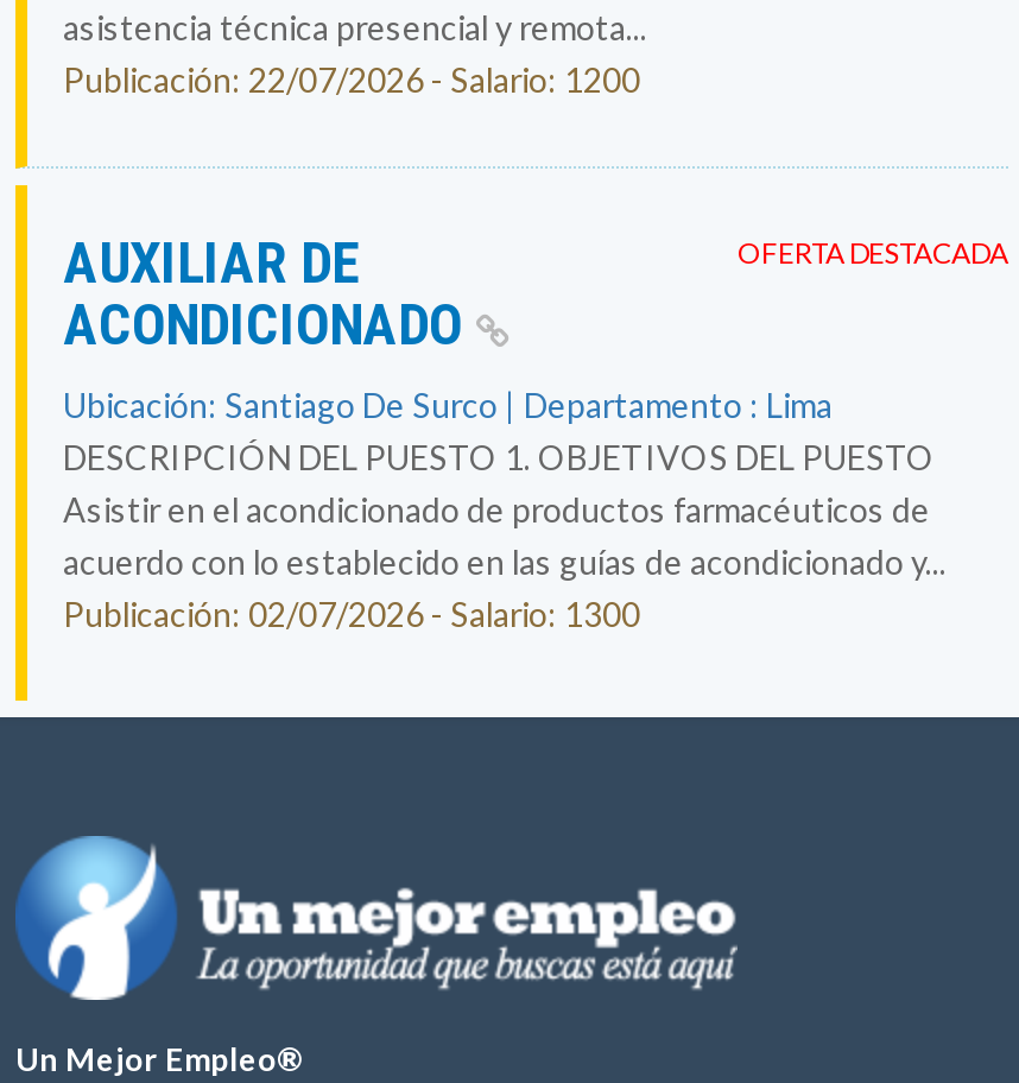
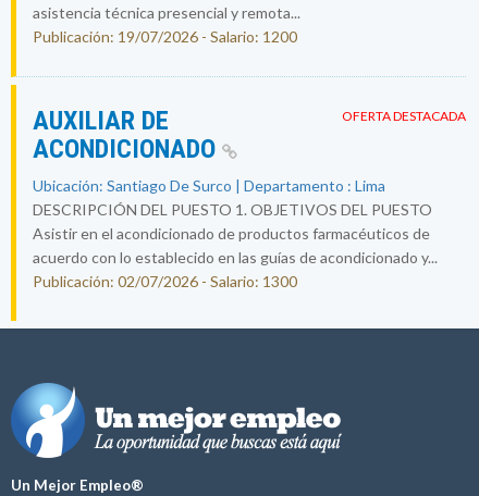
- Publicación: 22/07/2026 - Salario: 1200
+ Publicación: 19/07/2026 - Salario: 1200
